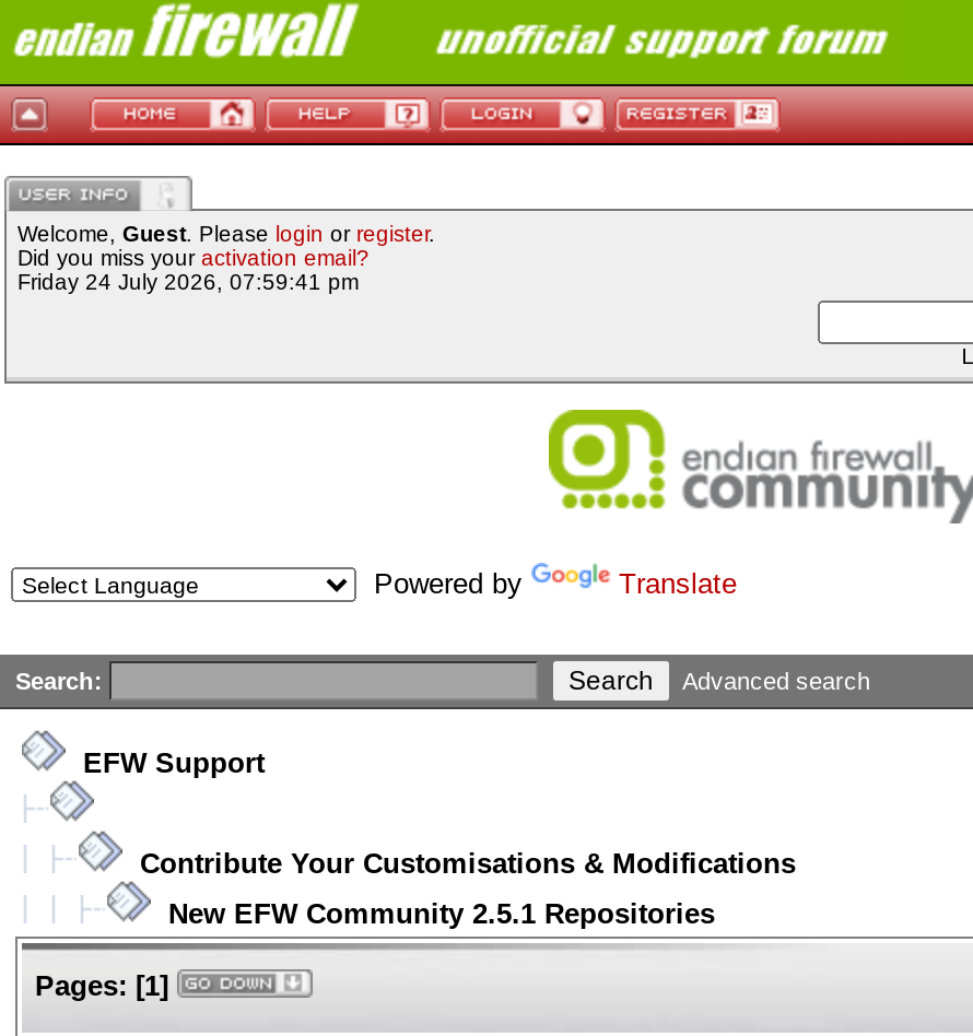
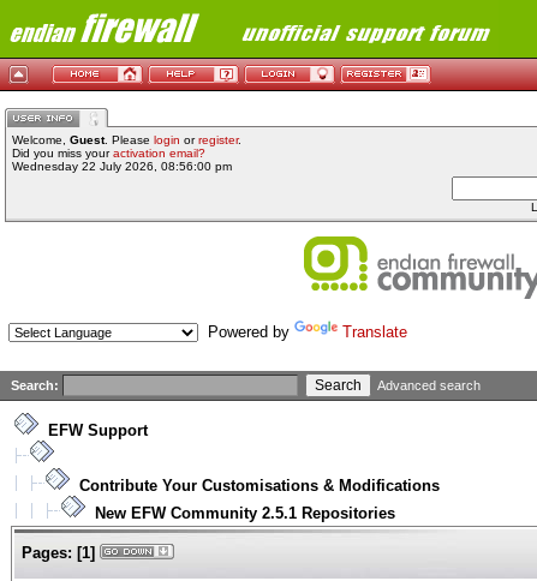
- Friday 24 July 2026, 07:59:41 pm
+ Wednesday 22 July 2026, 08:56:00 pm
